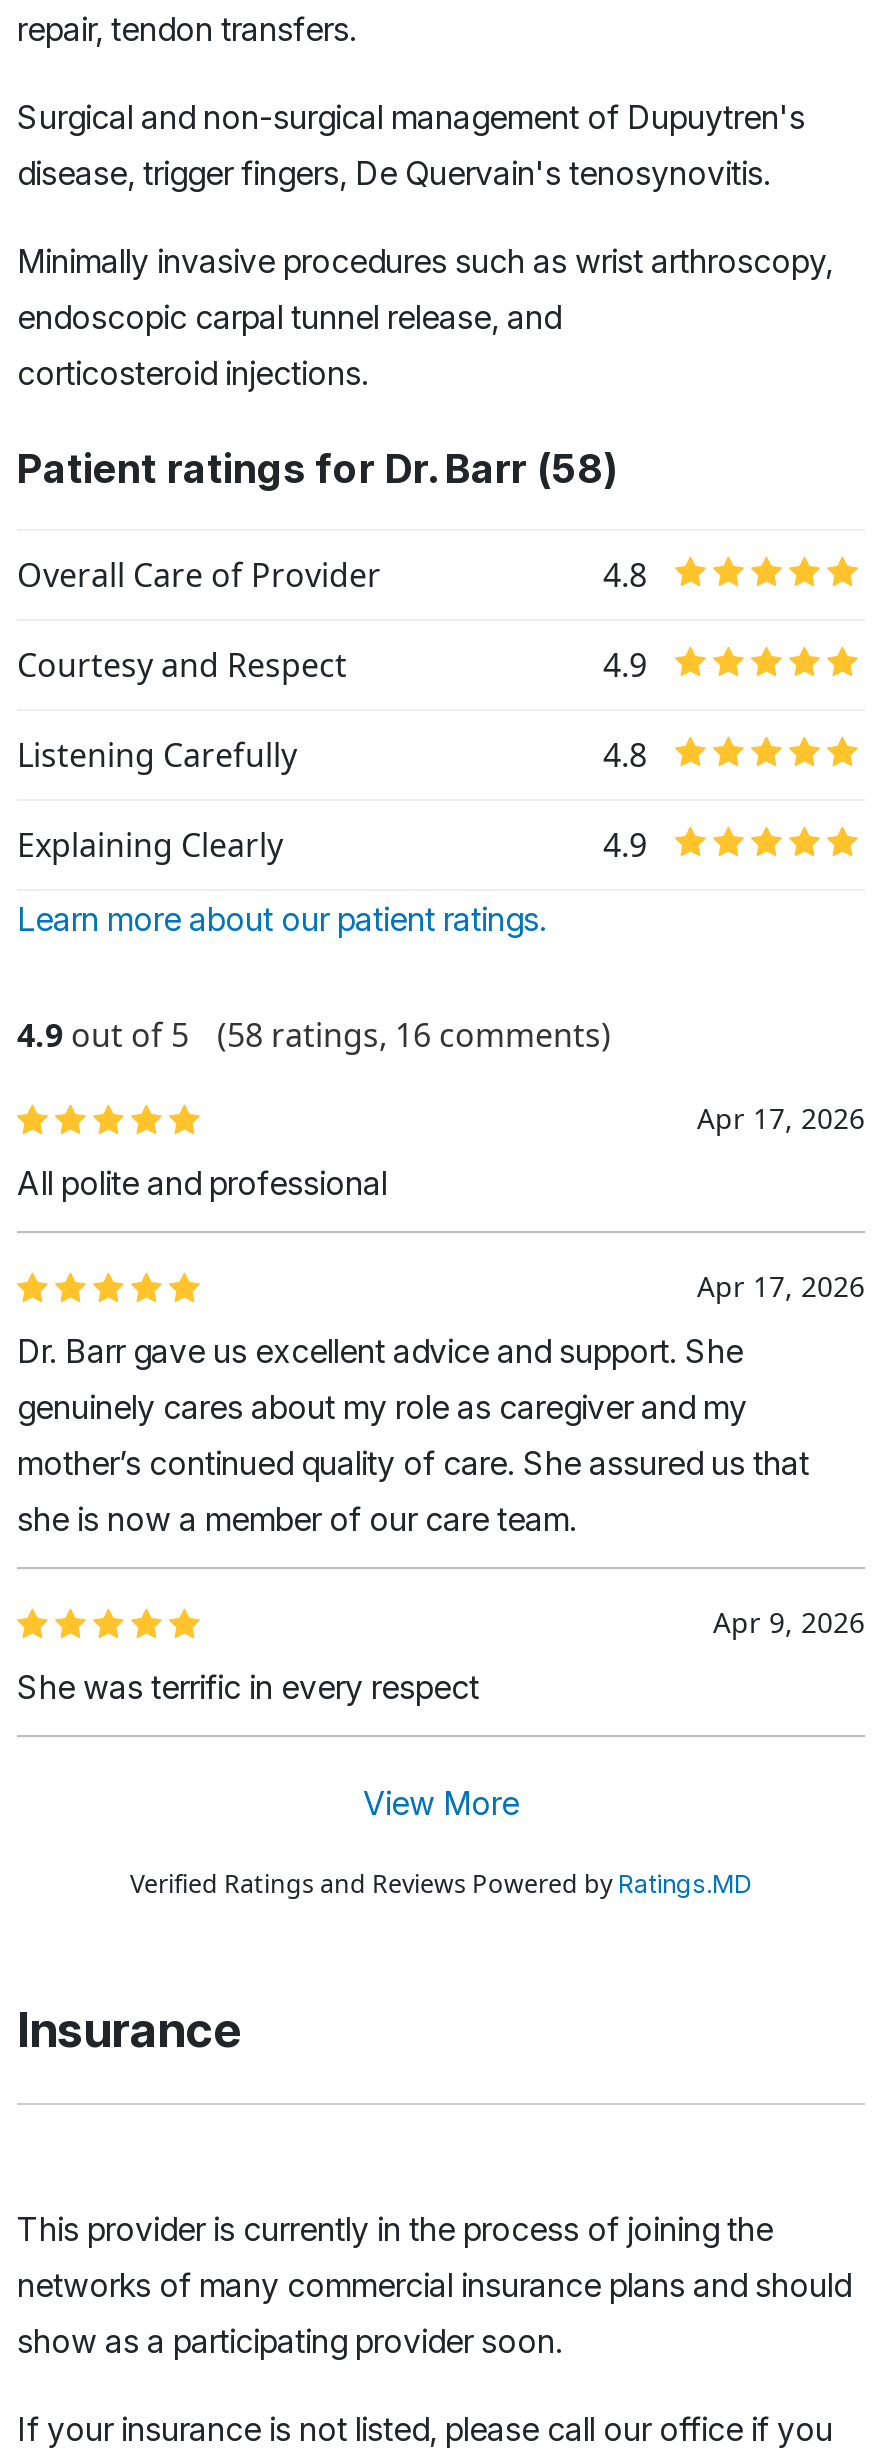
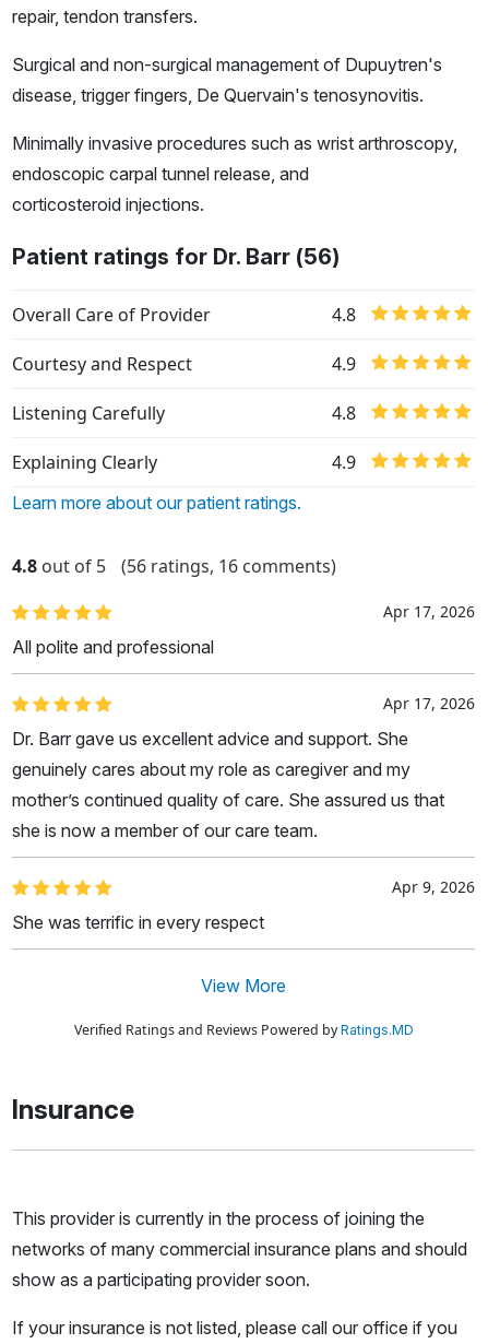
- Patient ratings for Dr. Barr (58)
+ Patient ratings for Dr. Barr (56)

- 4.9 out of 5
+ 4.8 out of 5

- (58 ratings, 16 comments)
+ (56 ratings, 16 comments)
